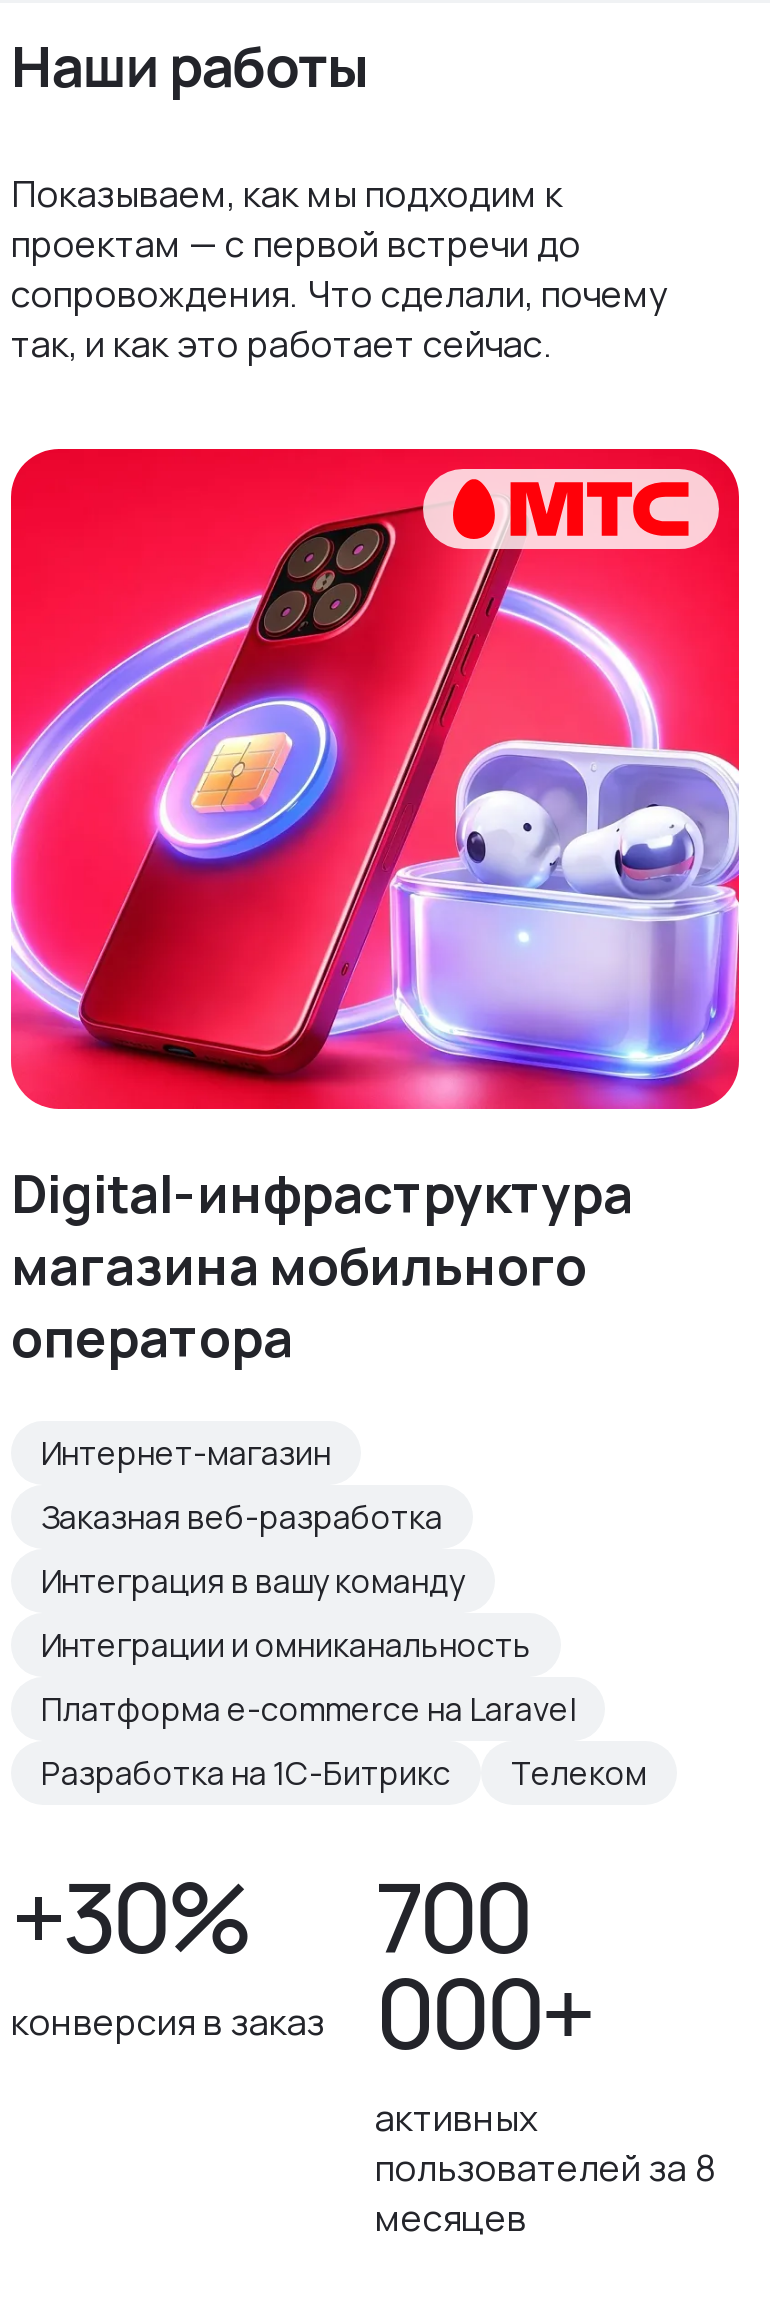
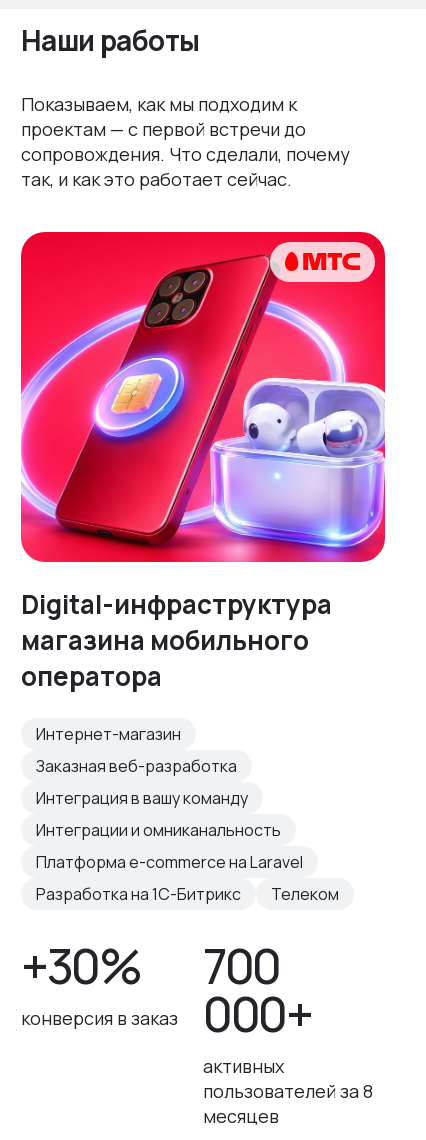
- [image]
+ [image]
